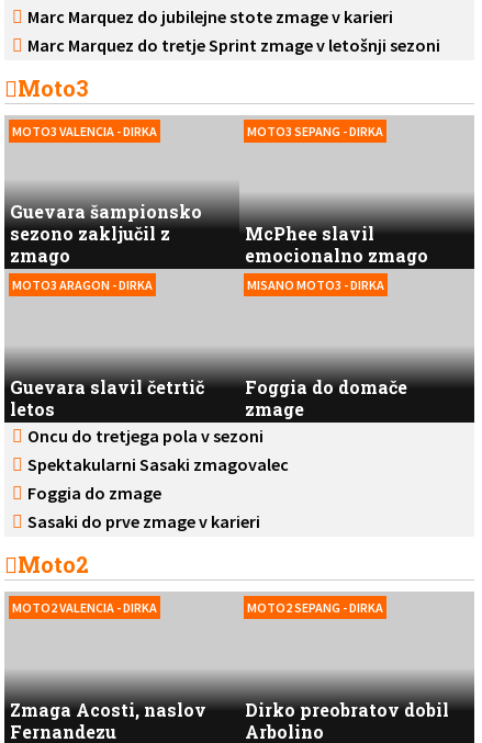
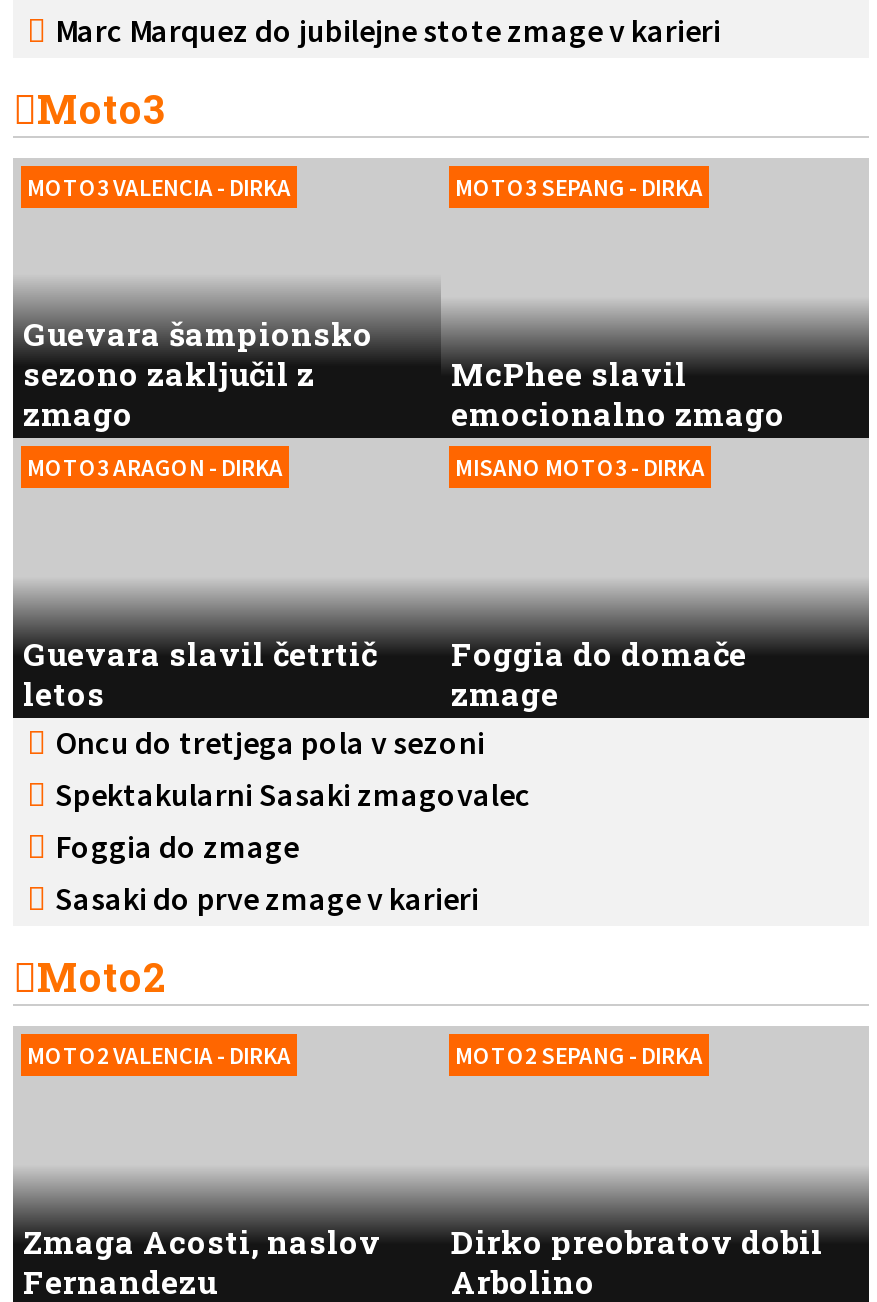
- Marc Marquez do tretje Sprint zmage v letošnji sezoni
